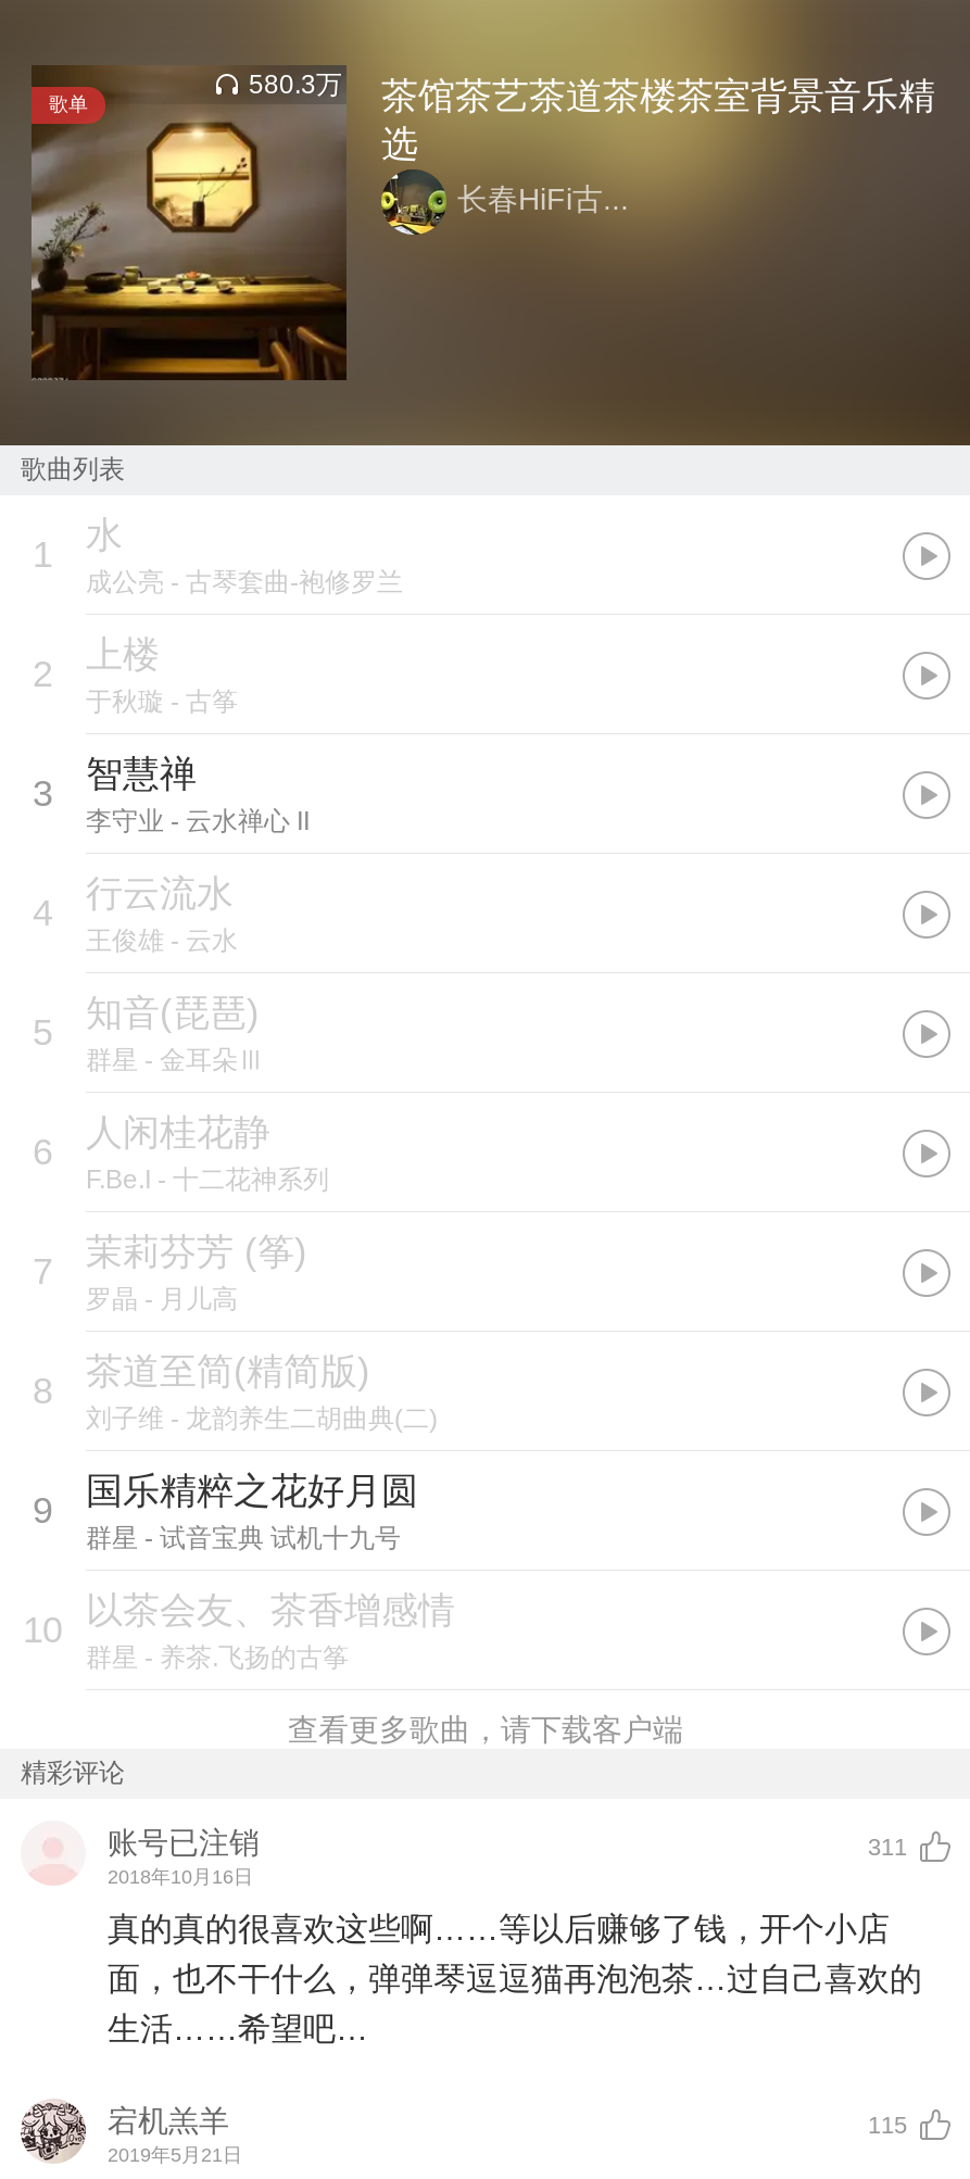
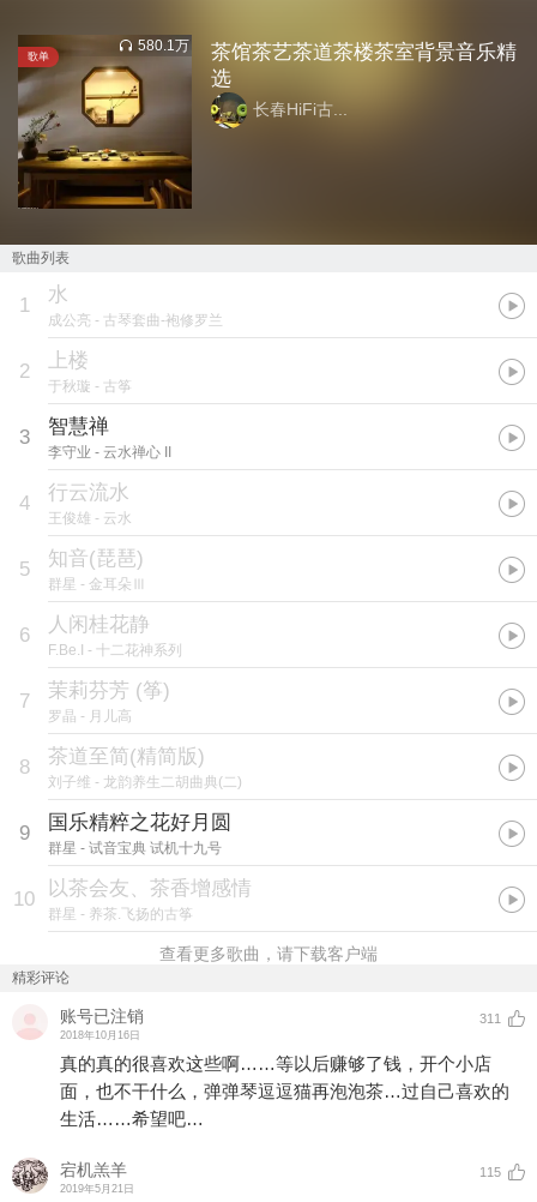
- 580.3万 茶馆茶艺茶道茶楼茶室背景音乐精
+ 580.1万 茶馆茶艺茶道茶楼茶室背景音乐精
